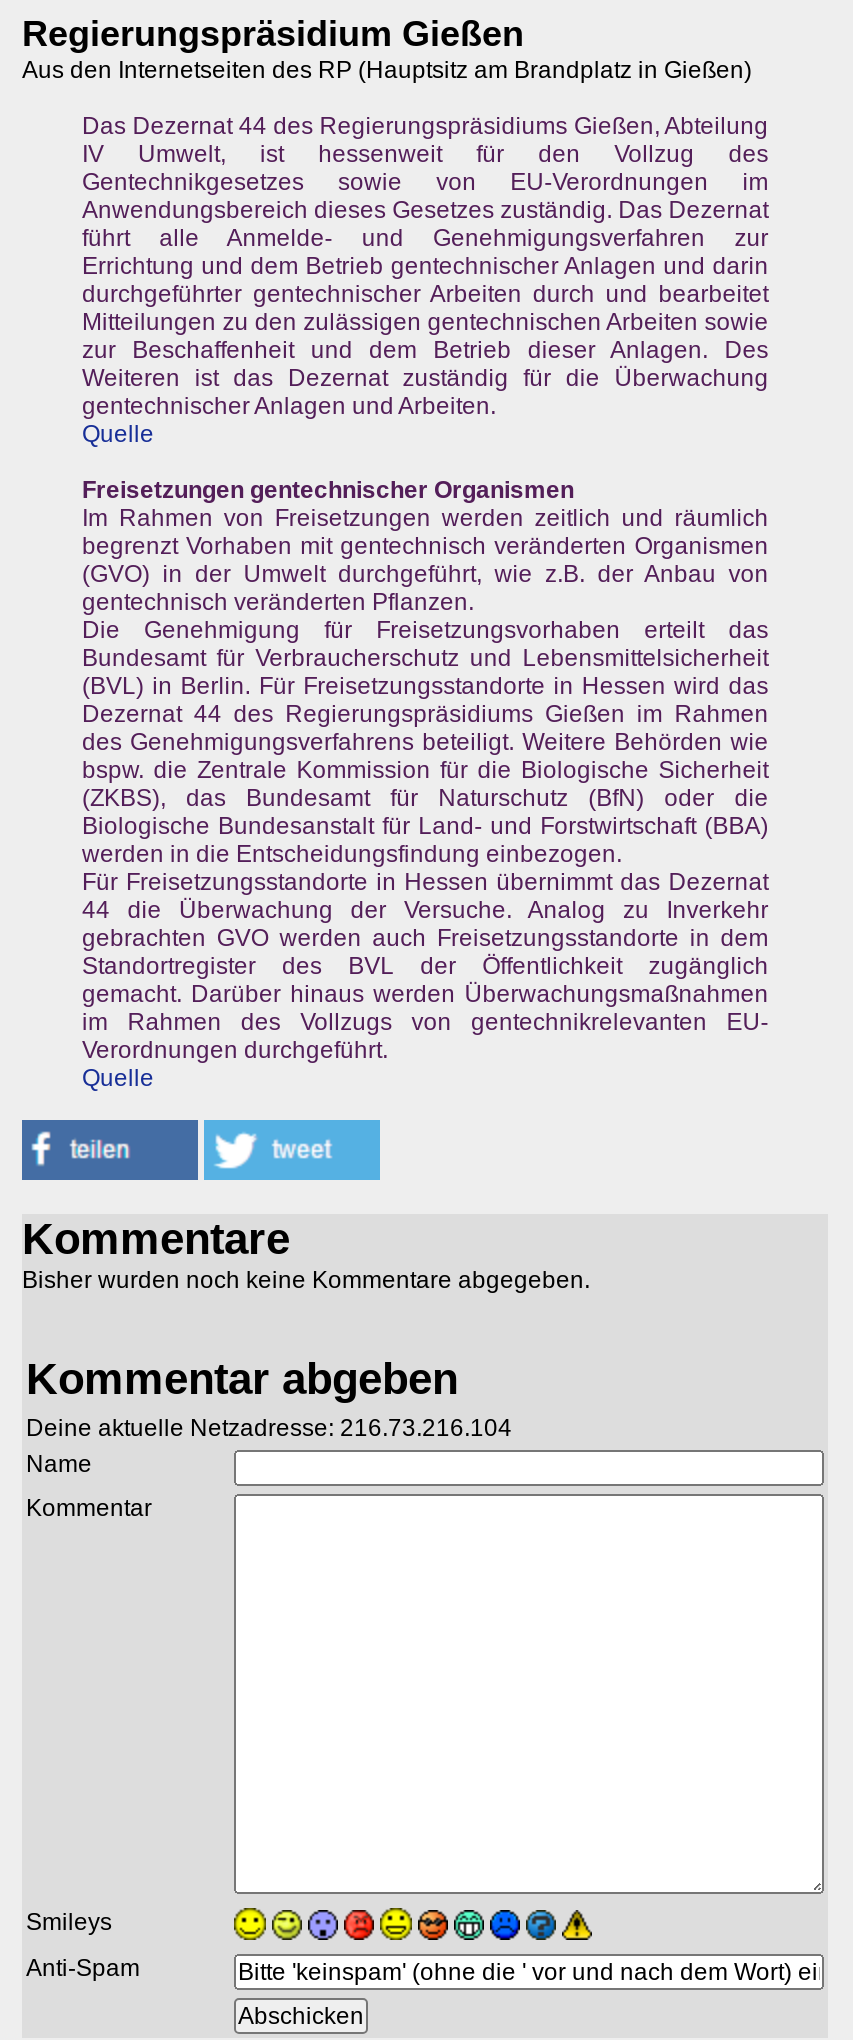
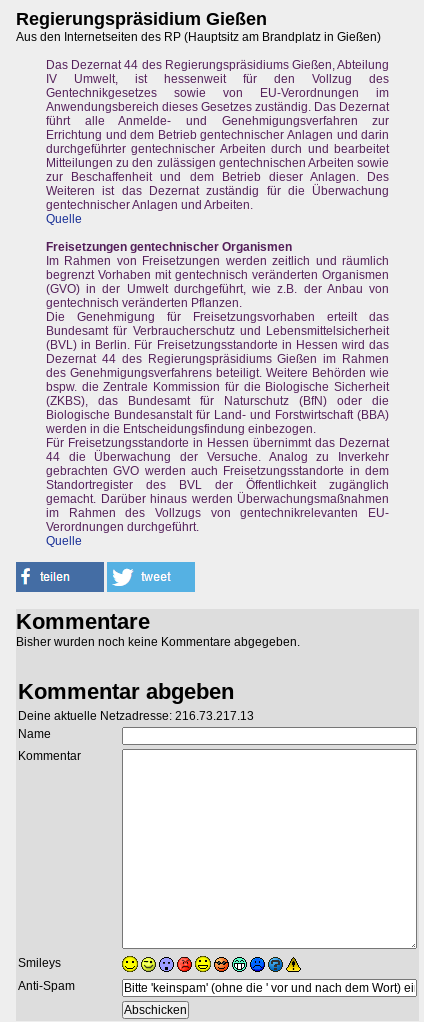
- Deine aktuelle Netzadresse: 216.73.216.104
+ Deine aktuelle Netzadresse: 216.73.217.13
